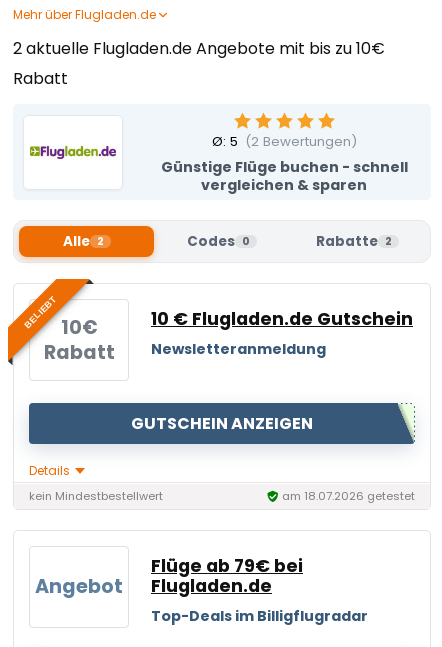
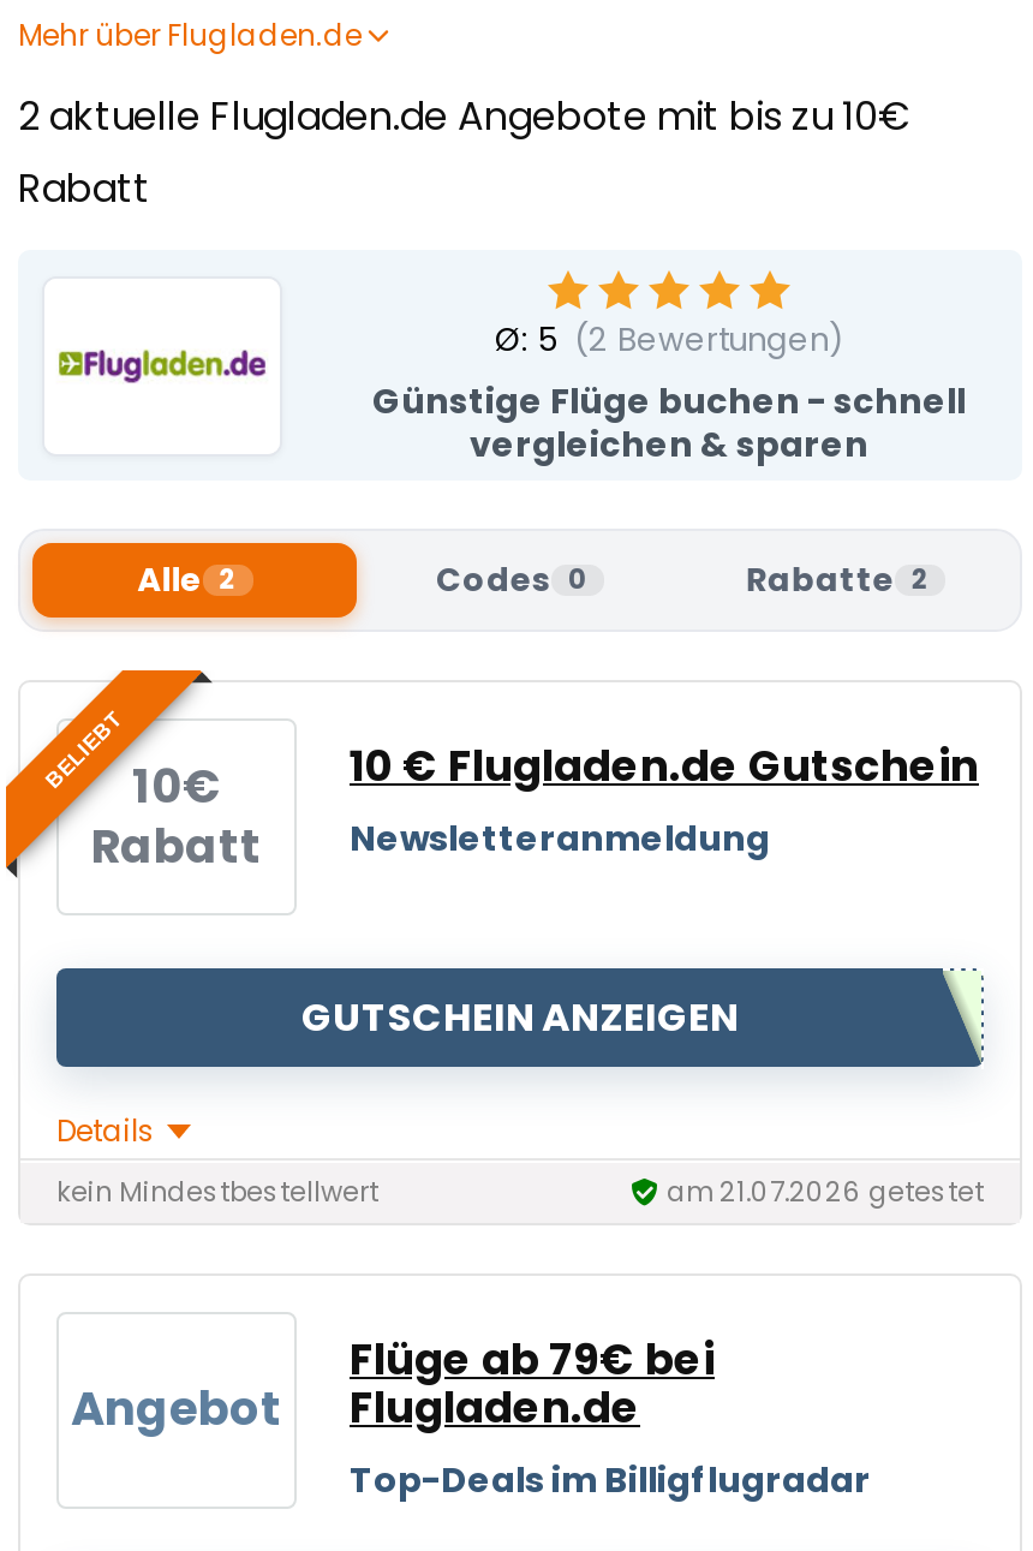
- am 18.07.2026 getestet
+ am 21.07.2026 getestet
